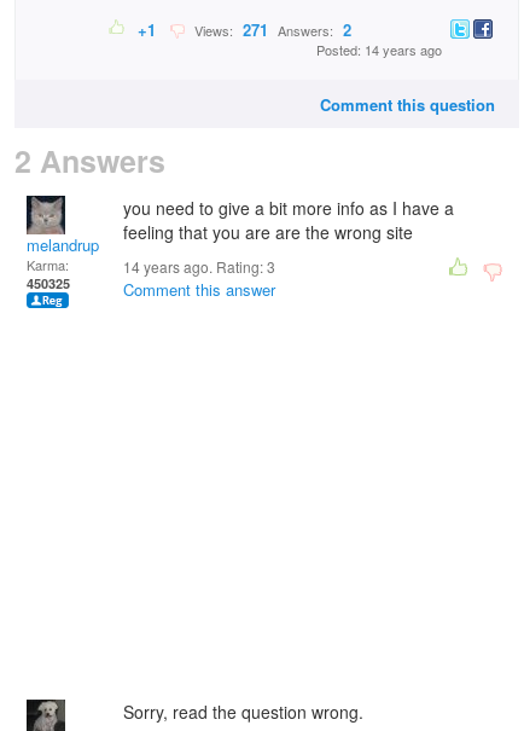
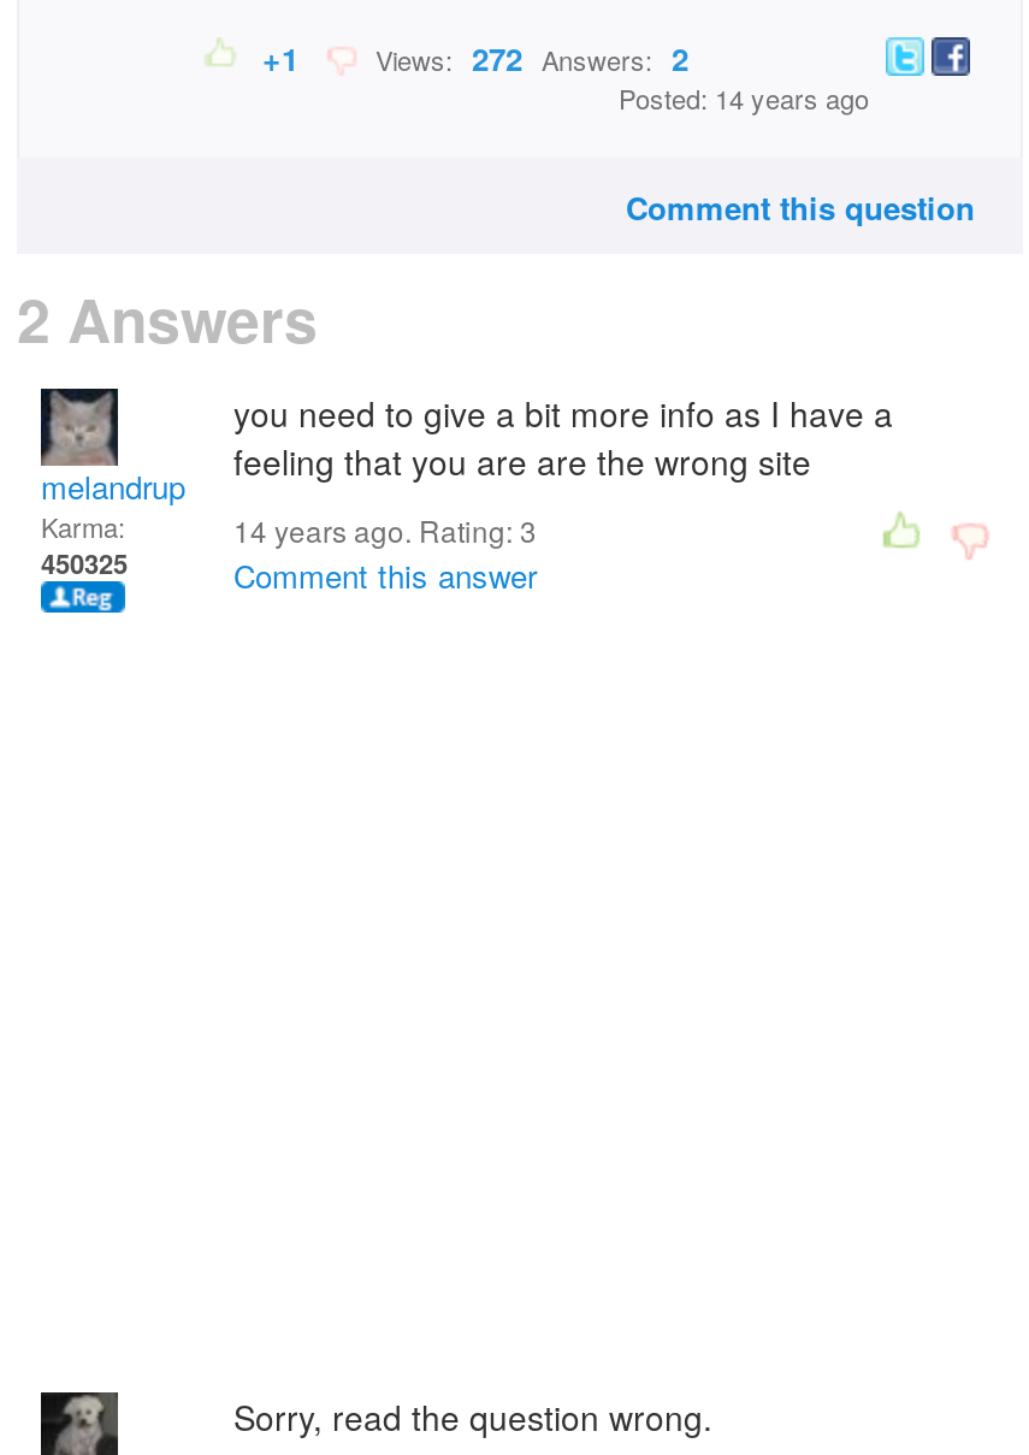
- Views: 271 Answers: 2
+ Views: 272 Answers: 2
